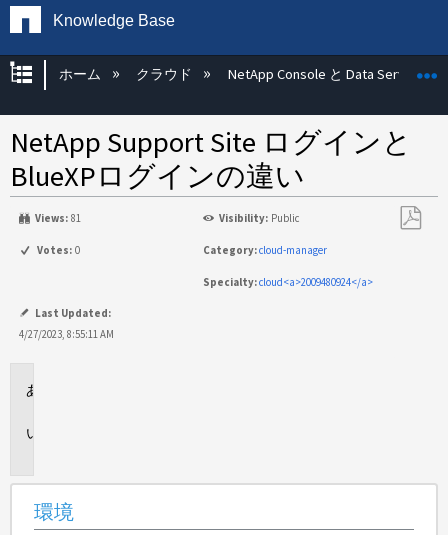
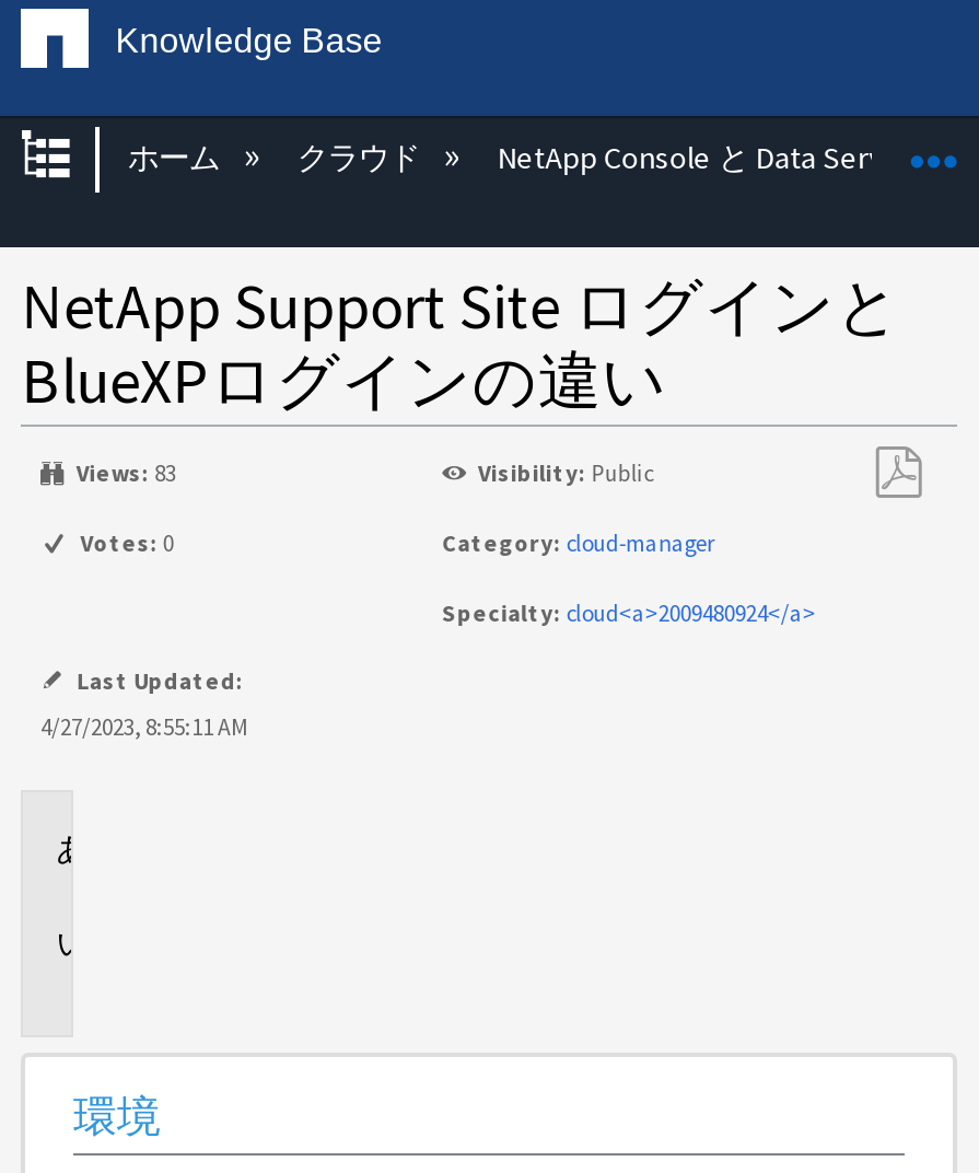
- Views: 81
+ Views: 83
